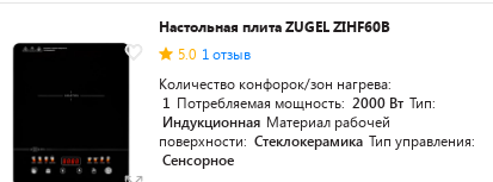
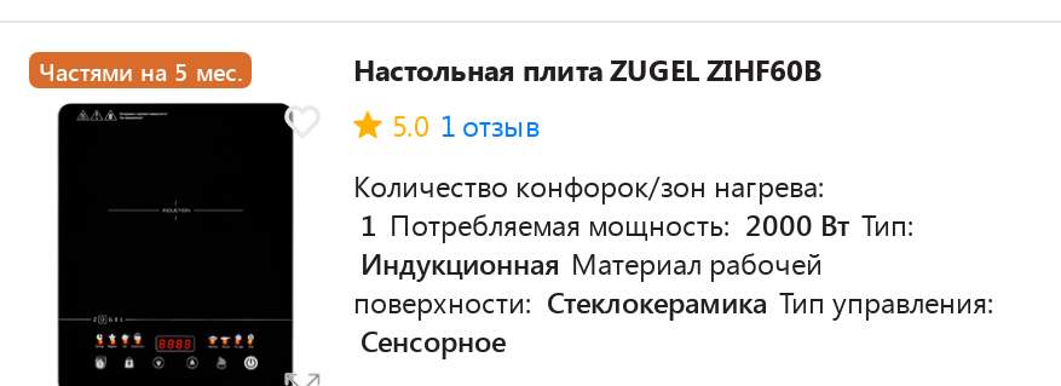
+ Частями на 5 мес.
